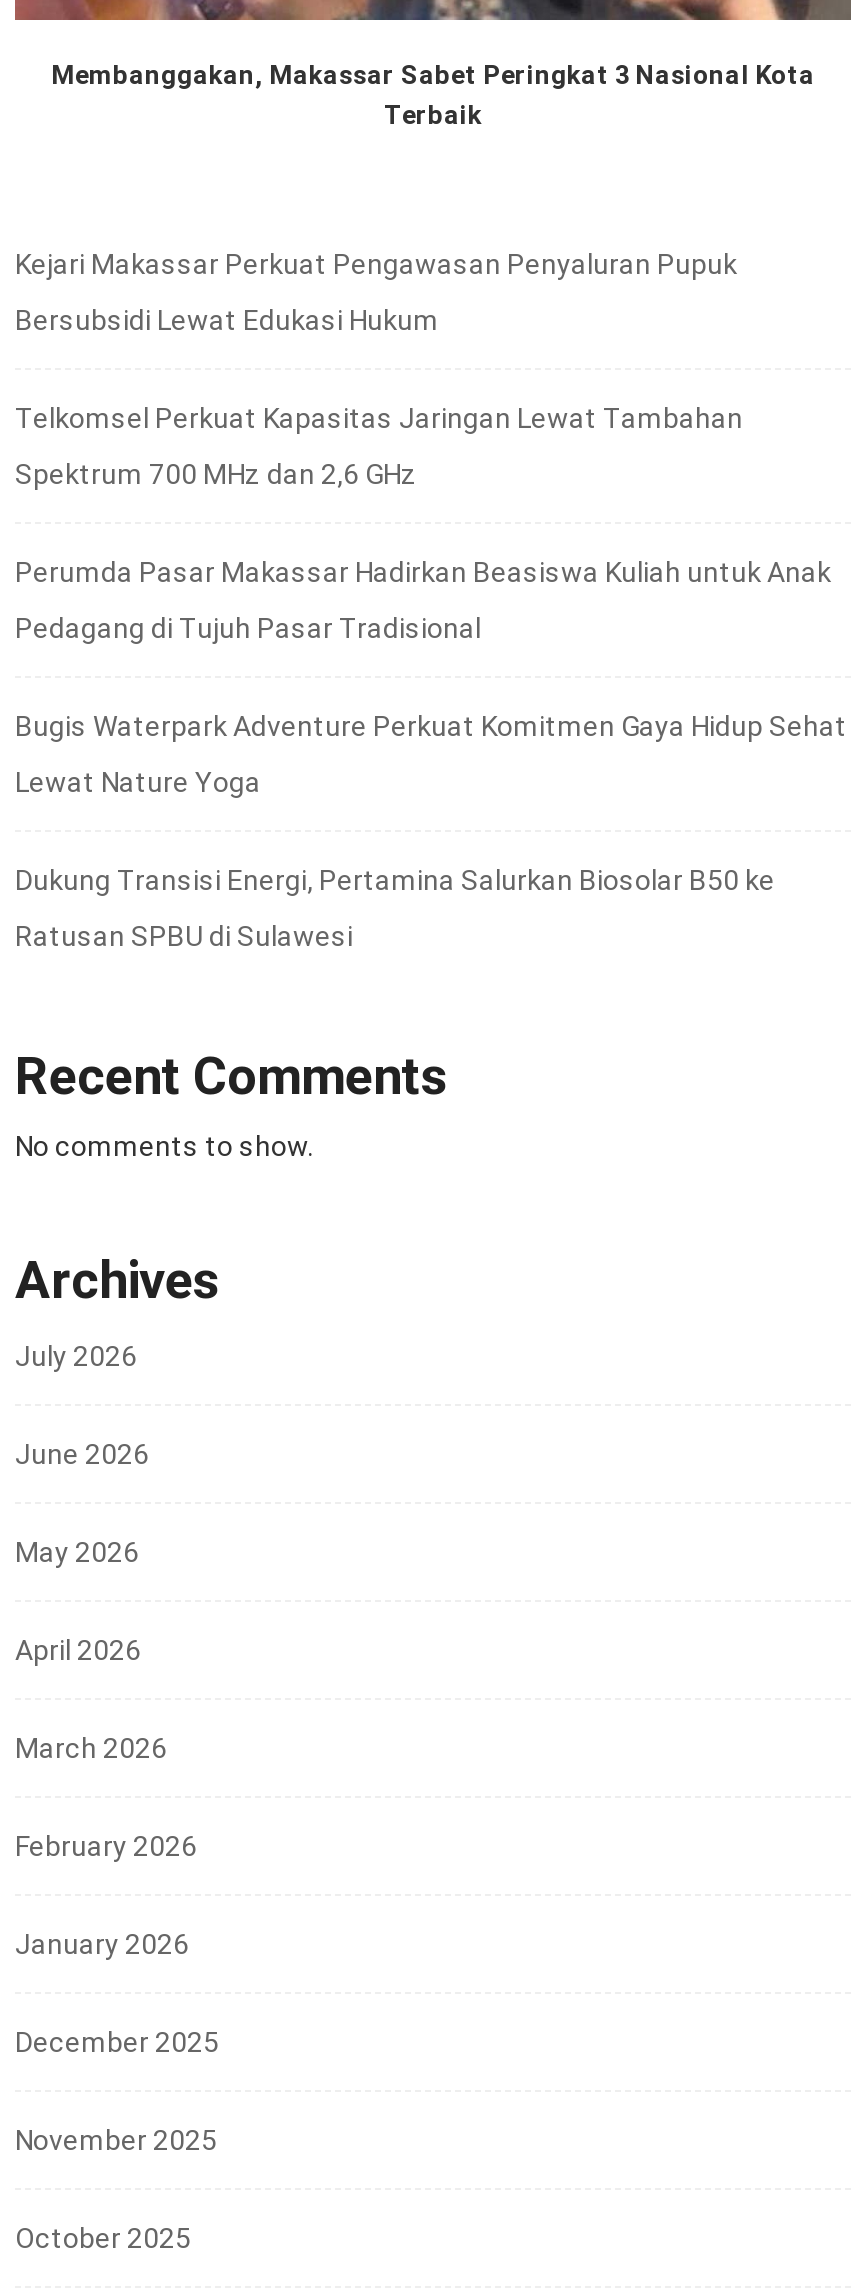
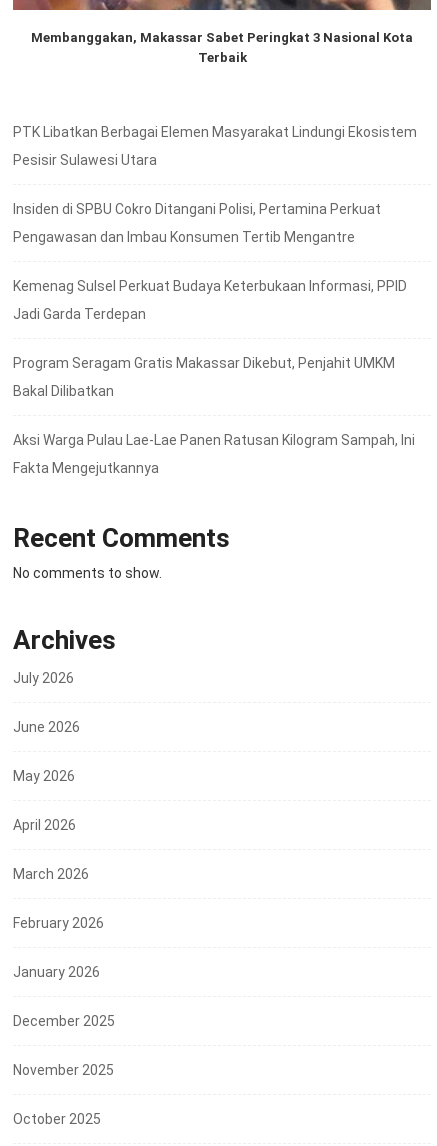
- Kejari Makassar Perkuat Pengawasan Penyaluran Pupuk
+ PTK Libatkan Berbagai Elemen Masyarakat Lindungi Ekosistem

- Bersubsidi Lewat Edukasi Hukum
+ Pesisir Sulawesi Utara

- Telkomsel Perkuat Kapasitas Jaringan Lewat Tambahan
+ Insiden di SPBU Cokro Ditangani Polisi, Pertamina Perkuat

- Spektrum 700 MHz dan 2,6 GHz
+ Pengawasan dan Imbau Konsumen Tertib Mengantre

- Perumda Pasar Makassar Hadirkan Beasiswa Kuliah untuk Anak
+ Kemenag Sulsel Perkuat Budaya Keterbukaan Informasi, PPID

- Pedagang di Tujuh Pasar Tradisional
+ Jadi Garda Terdepan

- Bugis Waterpark Adventure Perkuat Komitmen Gaya Hidup Sehat
+ Program Seragam Gratis Makassar Dikebut, Penjahit UMKM

- Lewat Nature Yoga
+ Bakal Dilibatkan

- Dukung Transisi Energi, Pertamina Salurkan Biosolar B50 ke
+ Aksi Warga Pulau Lae-Lae Panen Ratusan Kilogram Sampah, Ini

- Ratusan SPBU di Sulawesi
+ Fakta Mengejutkannya
